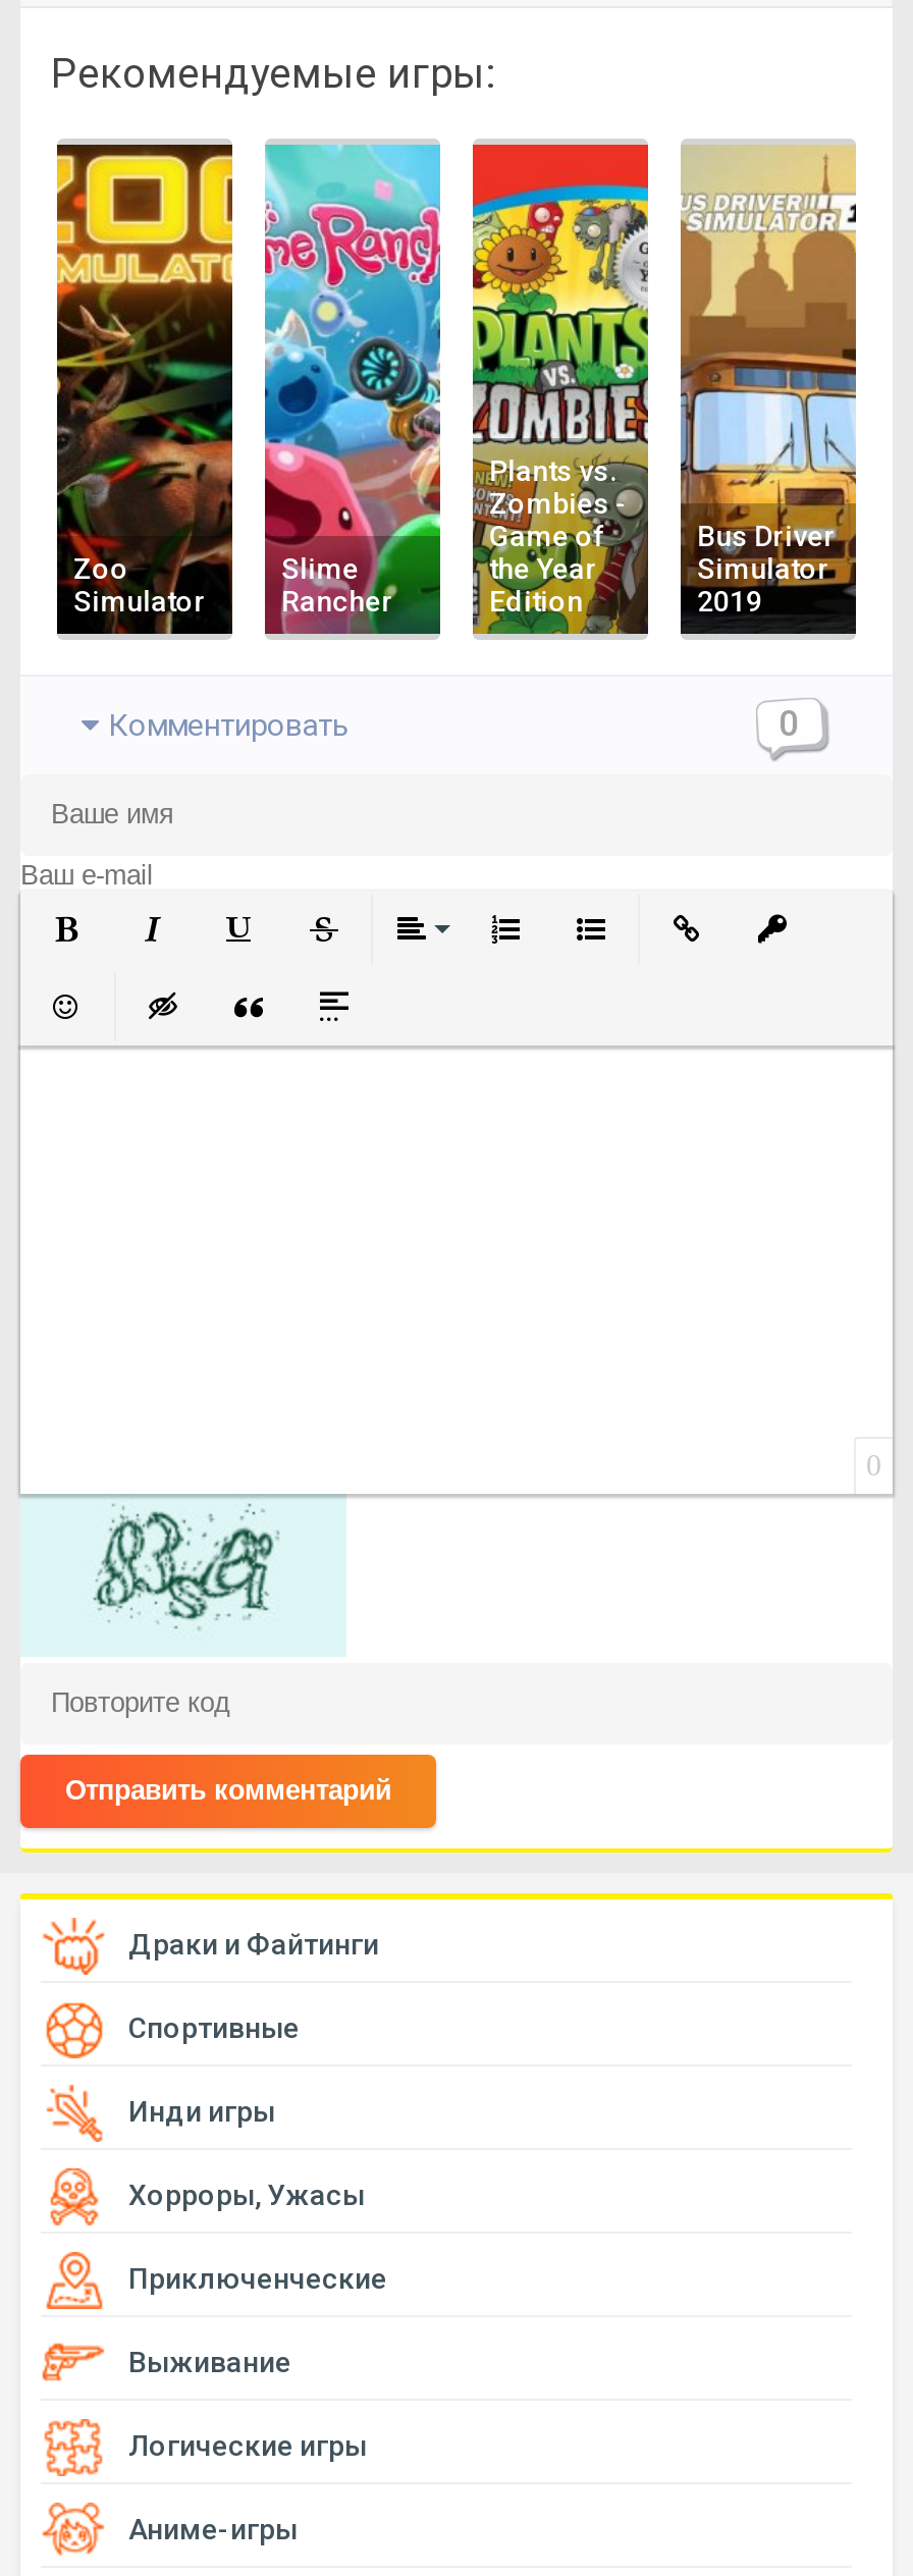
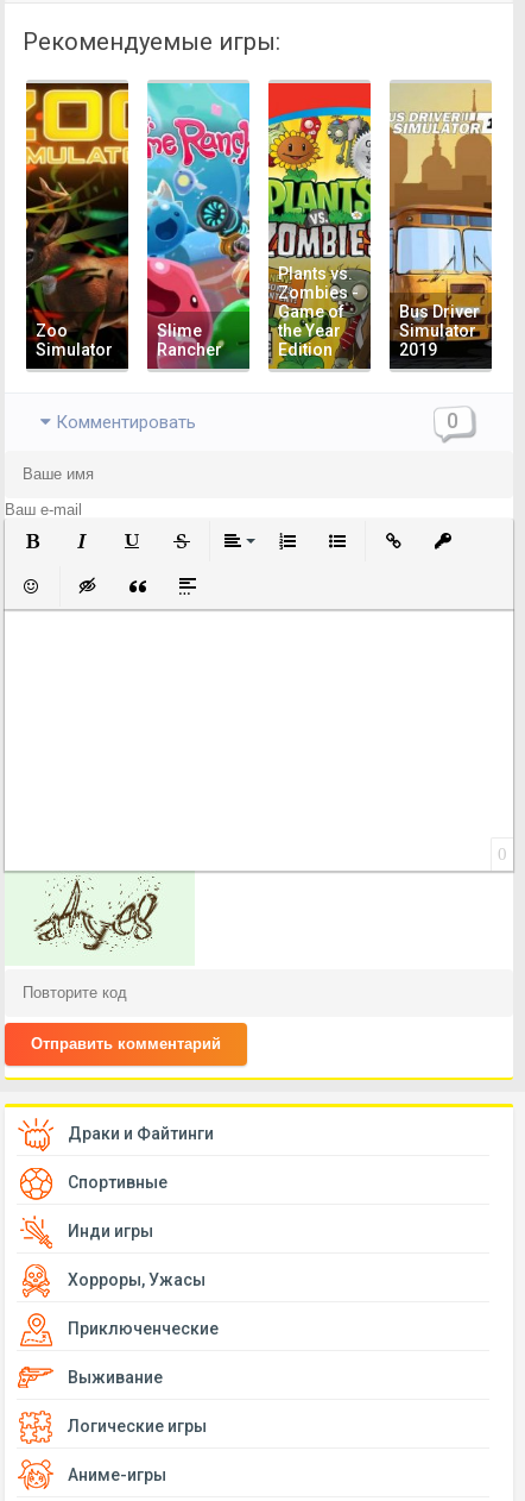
- [image]
+ [image]
